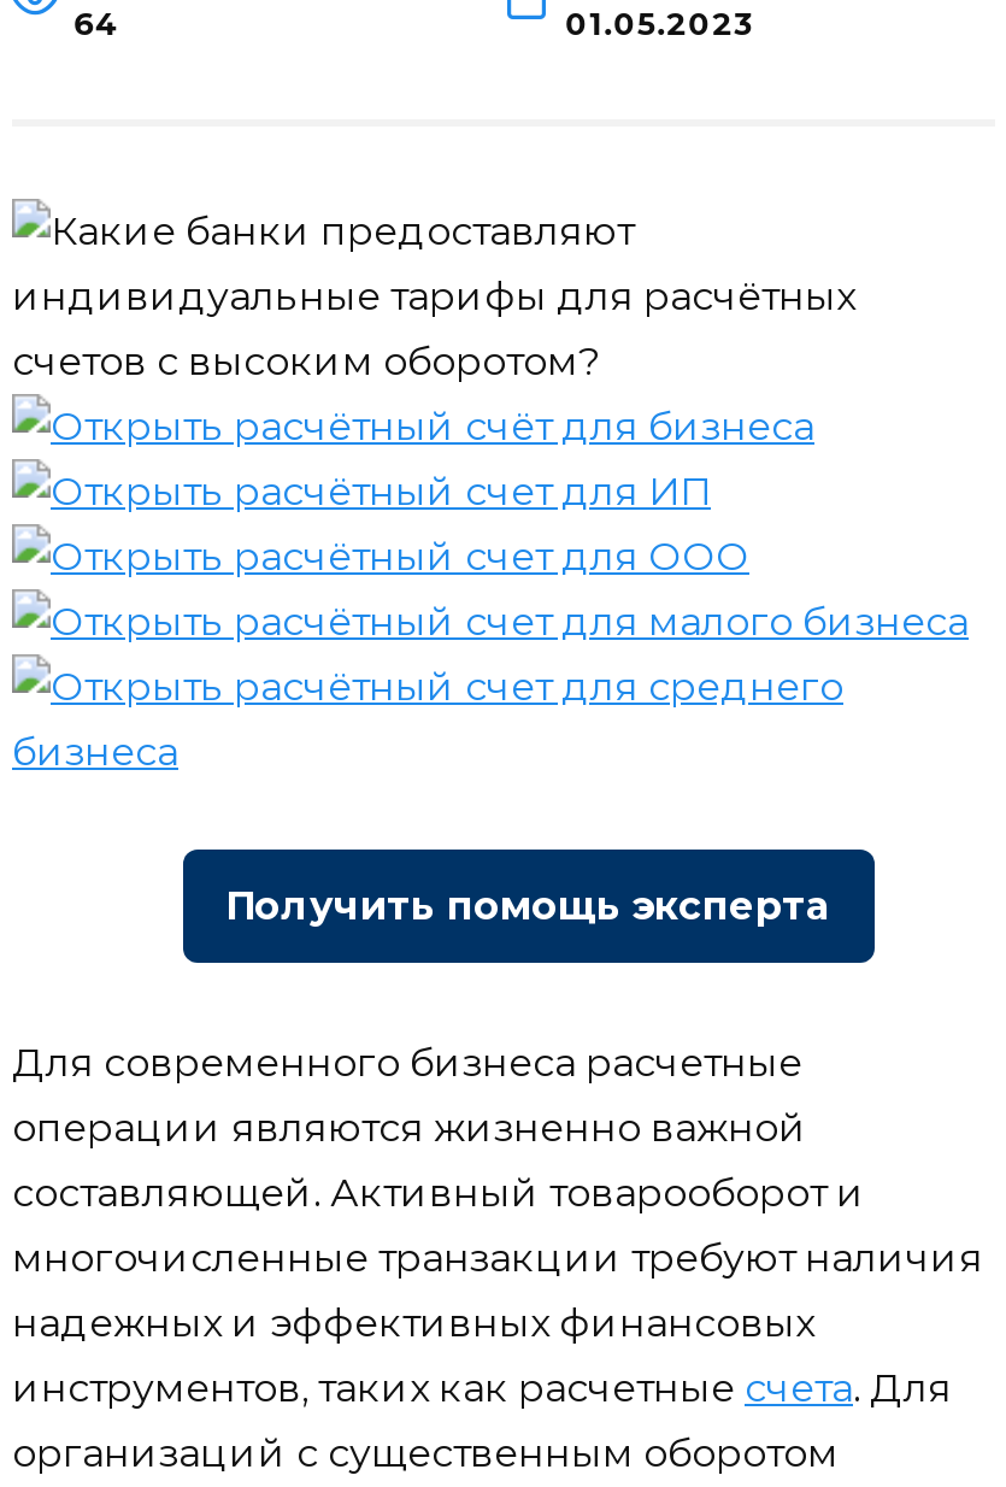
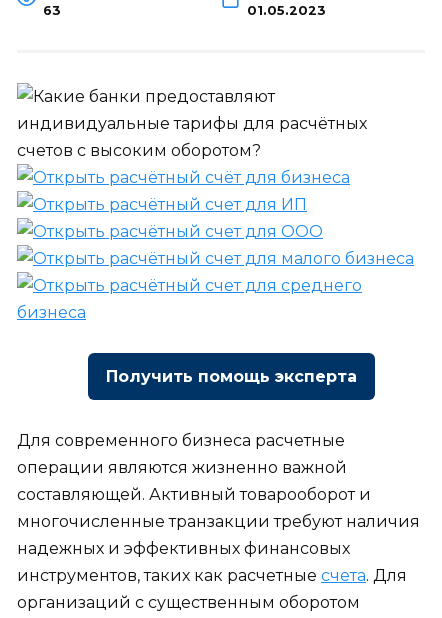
- 64
+ 63
